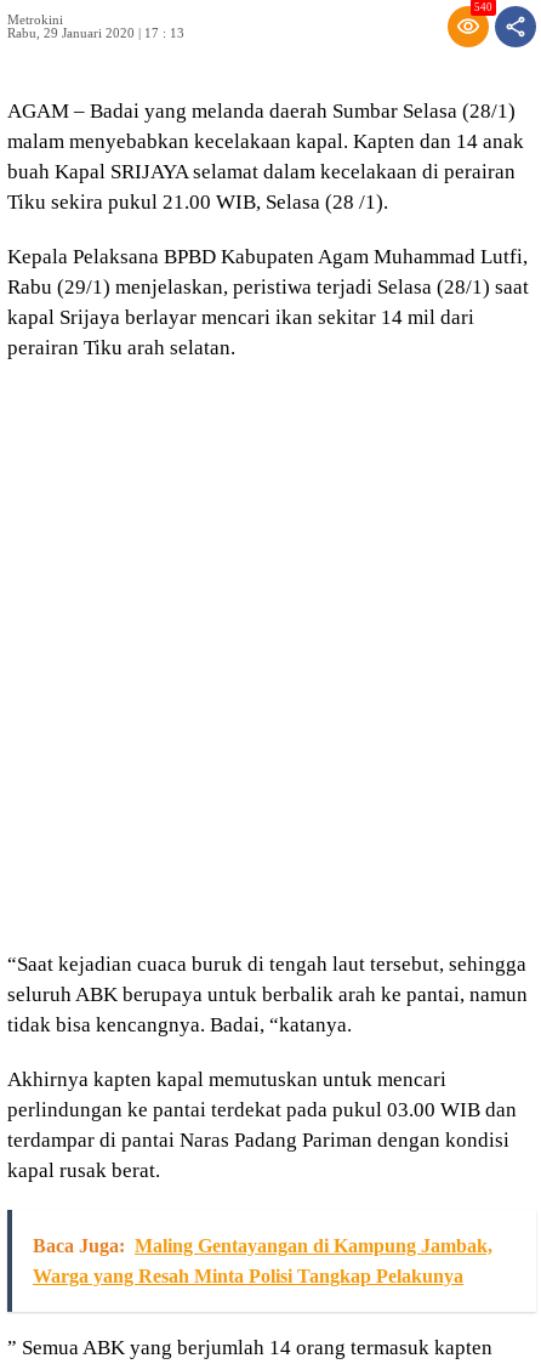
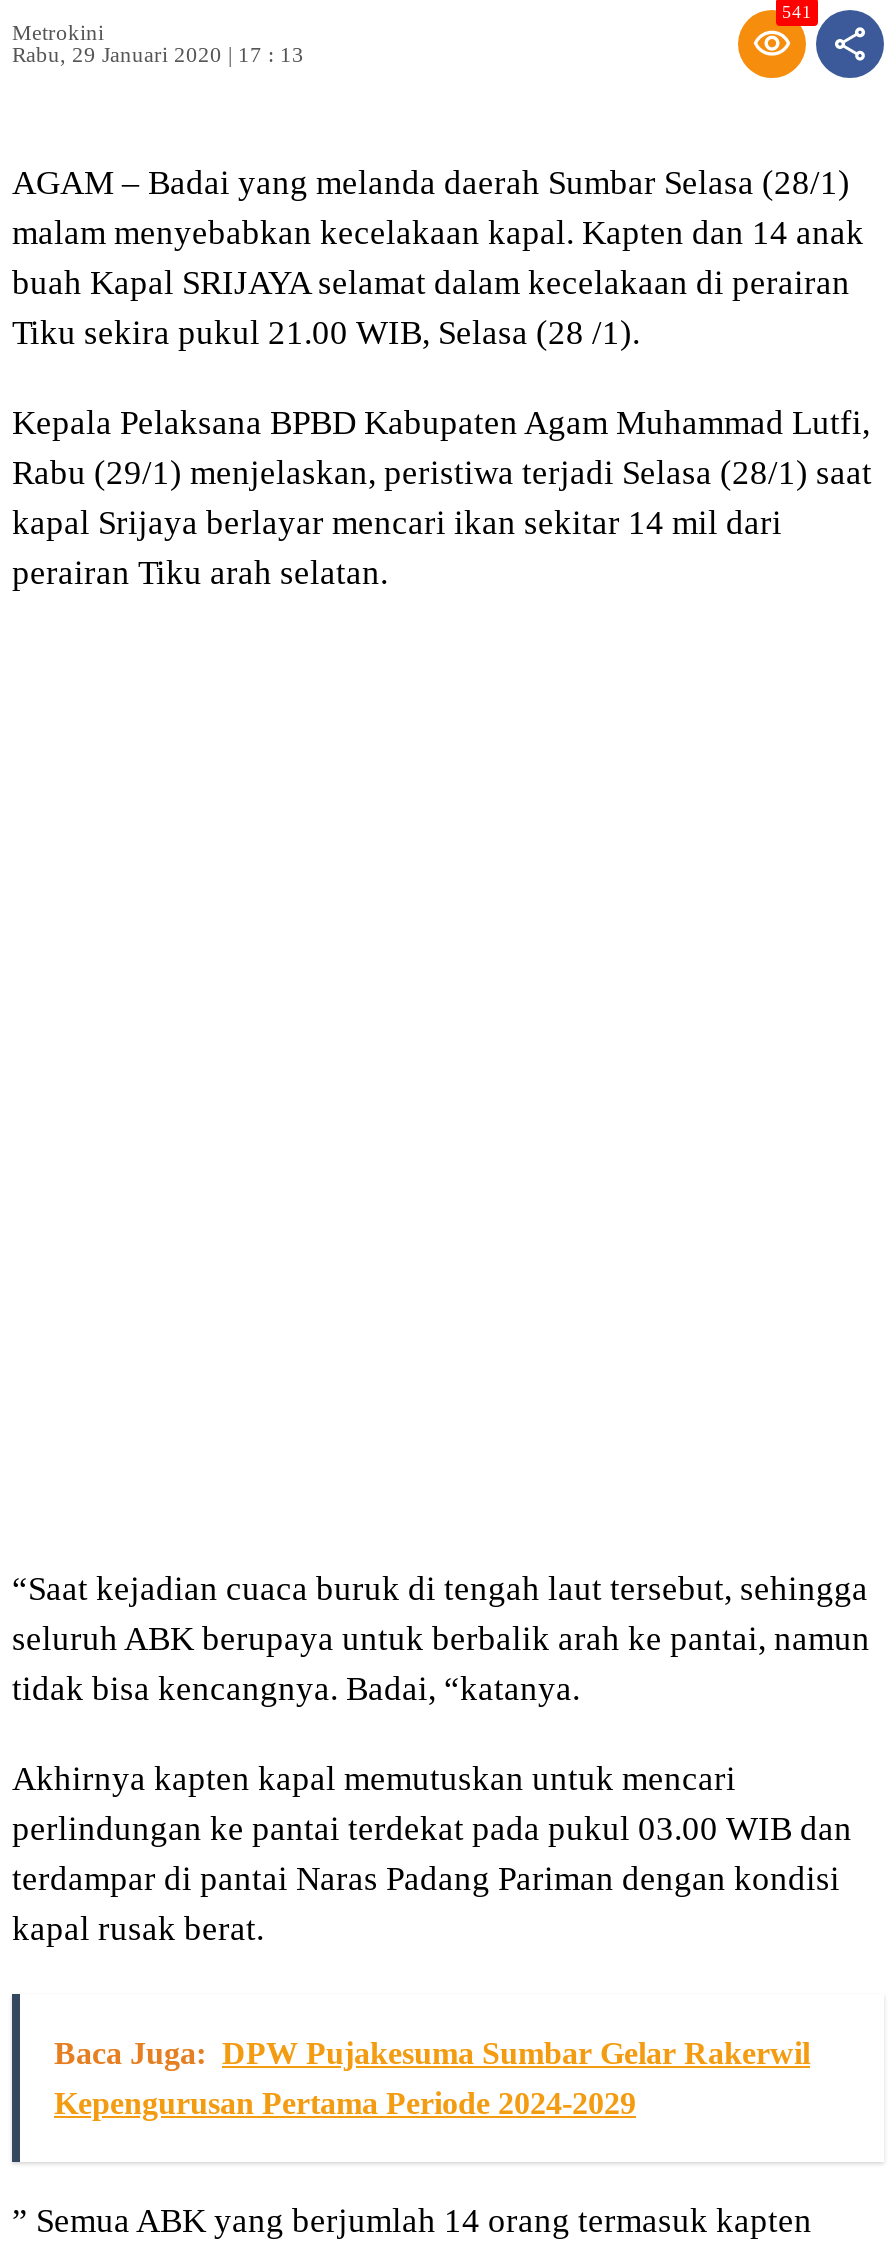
- 540
+ 541

- Baca Juga: Maling Gentayangan di Kampung Jambak,
+ Baca Juga: DPW Pujakesuma Sumbar Gelar Rakerwil

- Warga yang Resah Minta Polisi Tangkap Pelakunya
+ Kepengurusan Pertama Periode 2024-2029
